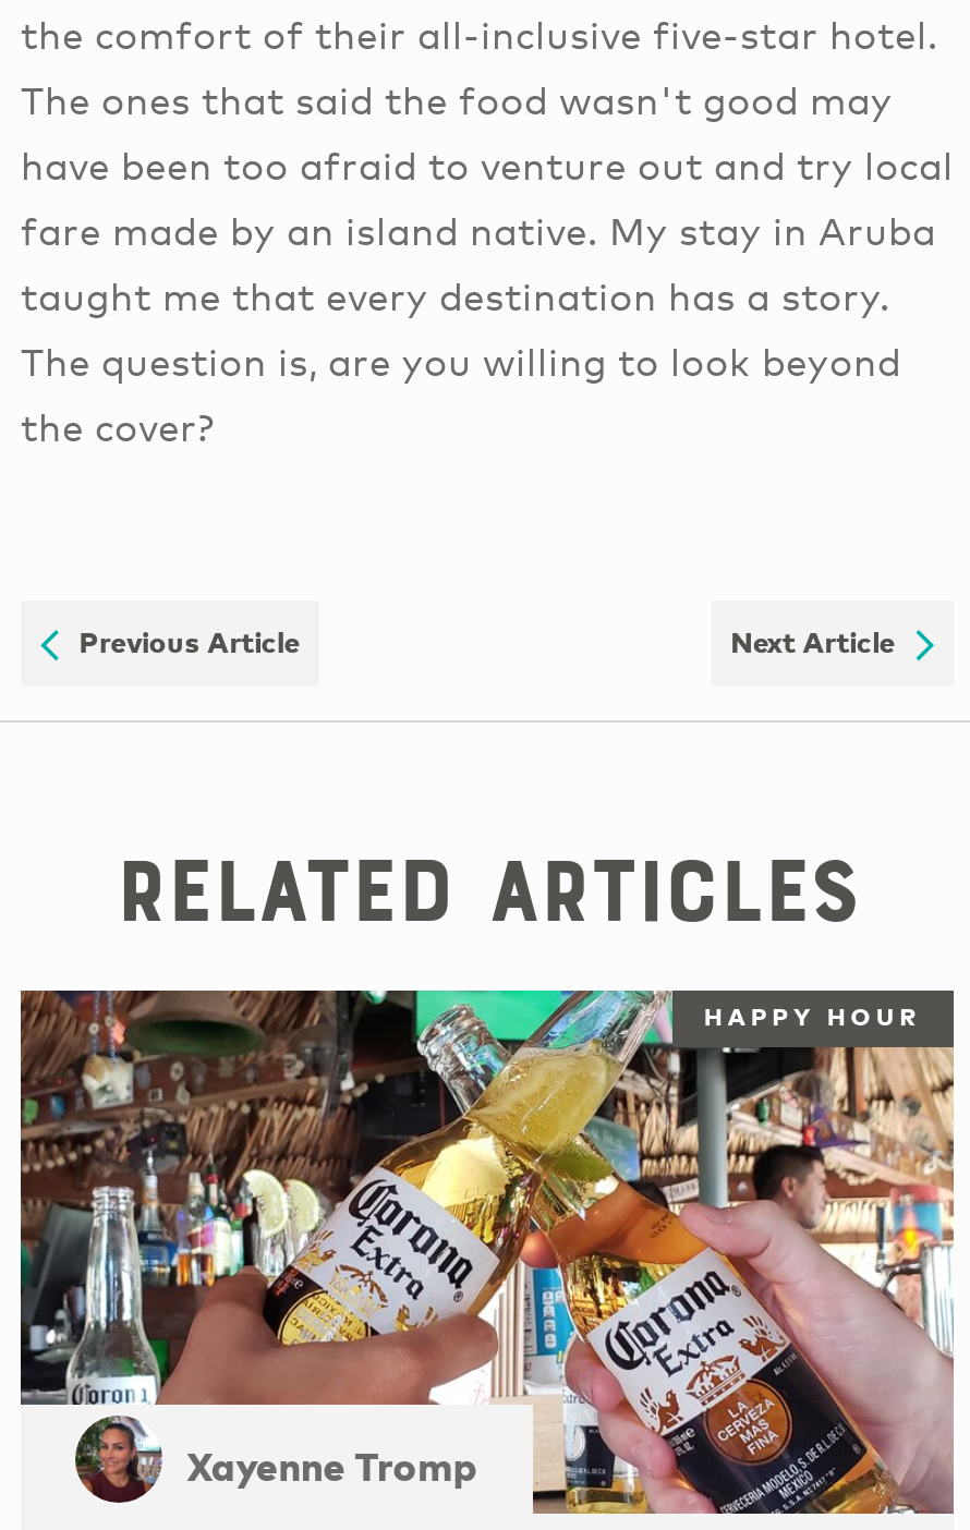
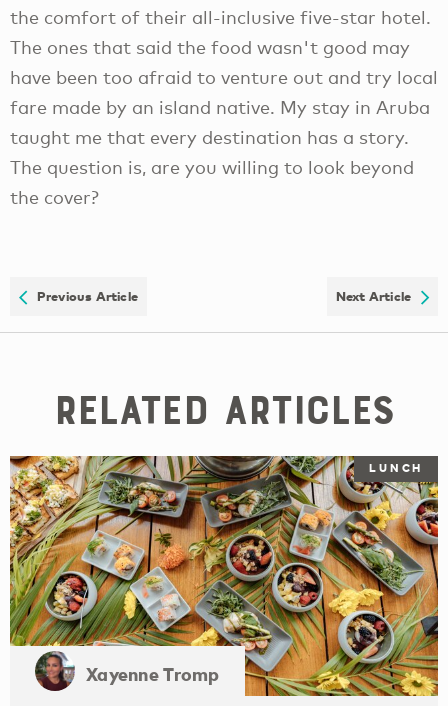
- [image]
- HAPPY HOUR
+ [image]
+ LUNCH
